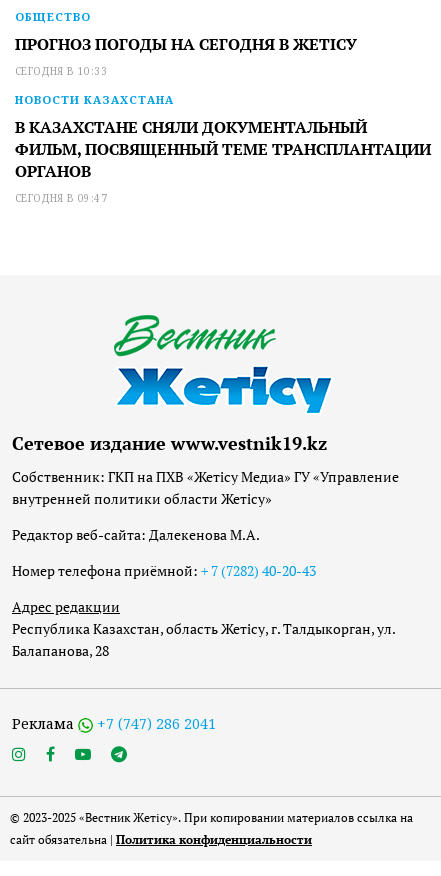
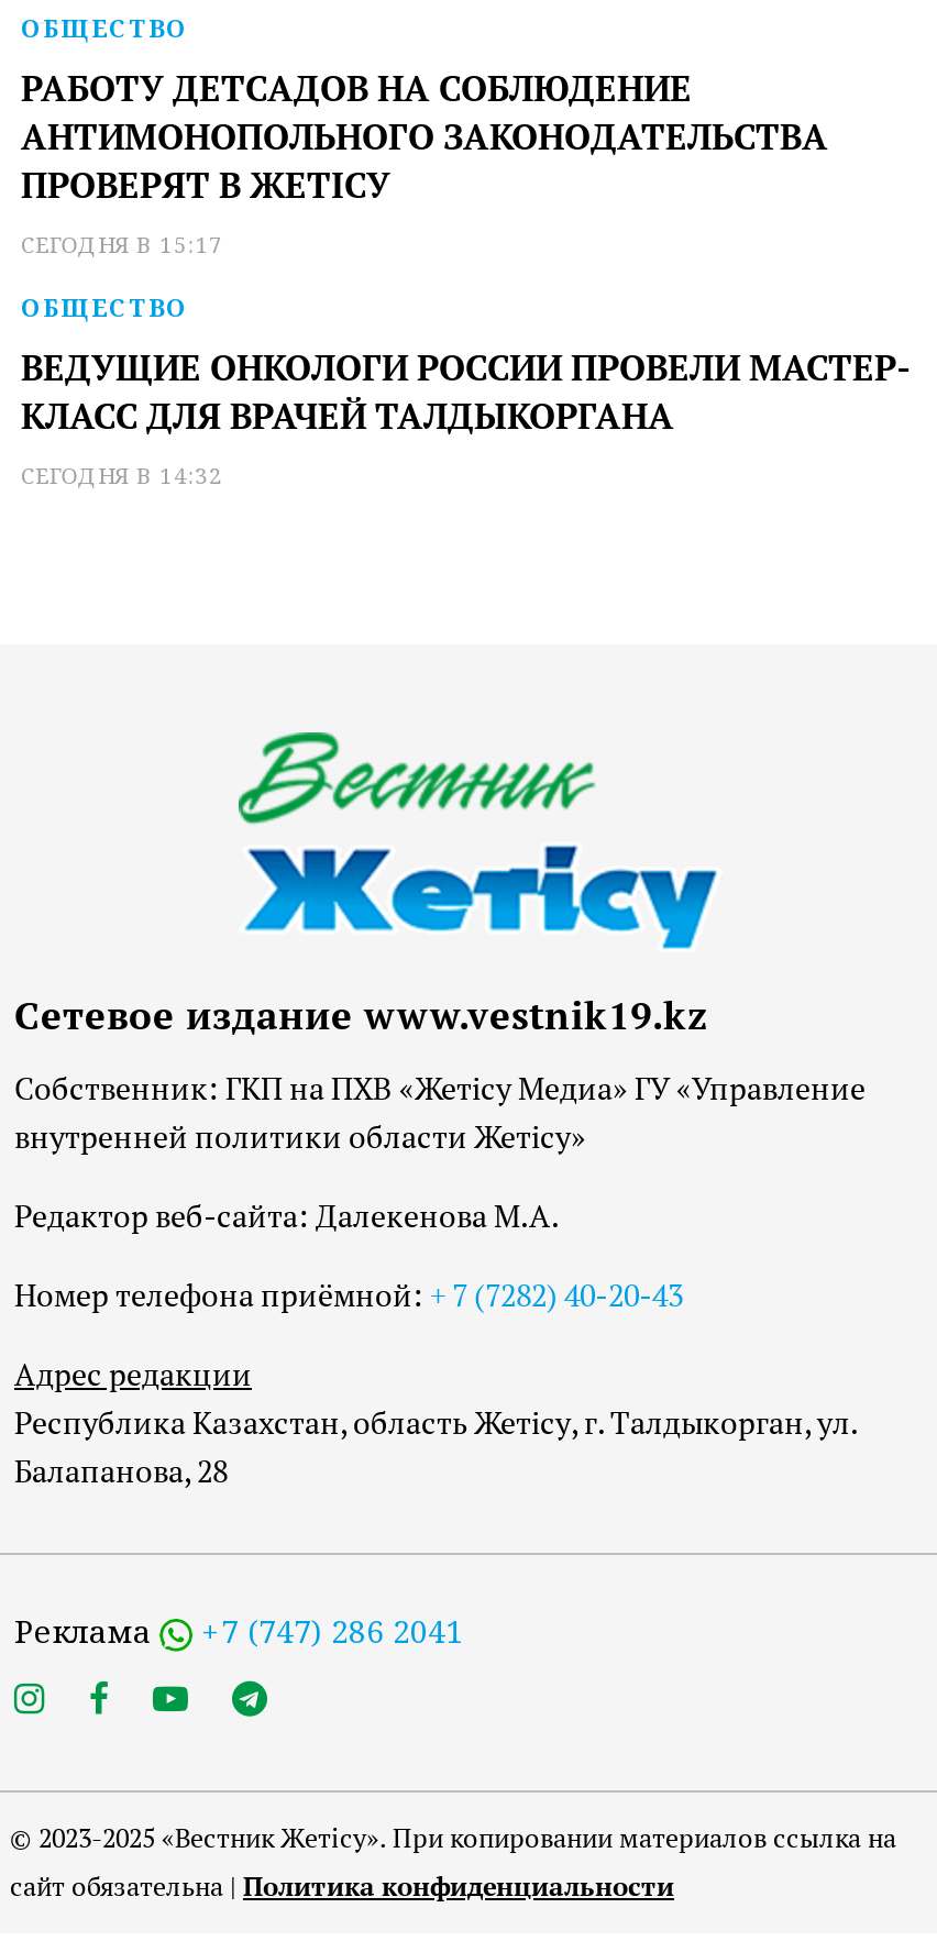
- ПРОГНОЗ ПОГОДЫ НА СЕГОДНЯ В ЖЕТІСУ
- СЕГОДНЯ В 10:33
+ РАБОТУ ДЕТСАДОВ НА СОБЛЮДЕНИЕ
+ АНТИМОНОПОЛЬНОГО ЗАКОНОДАТЕЛЬСТВА
+ ПРОВЕРЯТ В ЖЕТІСУ
+ СЕГОДНЯ В 15:17

- НОВОСТИ КАЗАХСТАНА
- В КАЗАХСТАНЕ СНЯЛИ ДОКУМЕНТАЛЬНЫЙ
- ФИЛЬМ, ПОСВЯЩЕННЫЙ ТЕМЕ ТРАНСПЛАНТАЦИИ
- ОРГАНОВ
- СЕГОДНЯ В 09:47
+ ОБЩЕСТВО
+ ВЕДУЩИЕ ОНКОЛОГИ РОССИИ ПРОВЕЛИ МАСТЕР-
+ КЛАСС ДЛЯ ВРАЧЕЙ ТАЛДЫКОРГАНА
+ СЕГОДНЯ В 14:32
